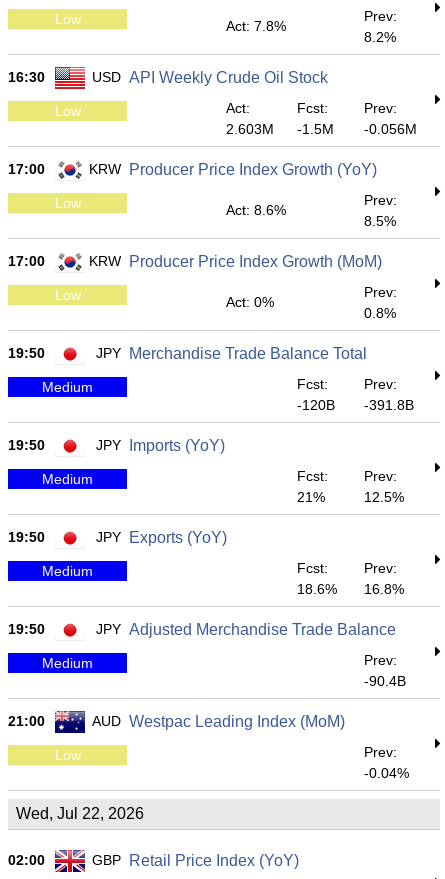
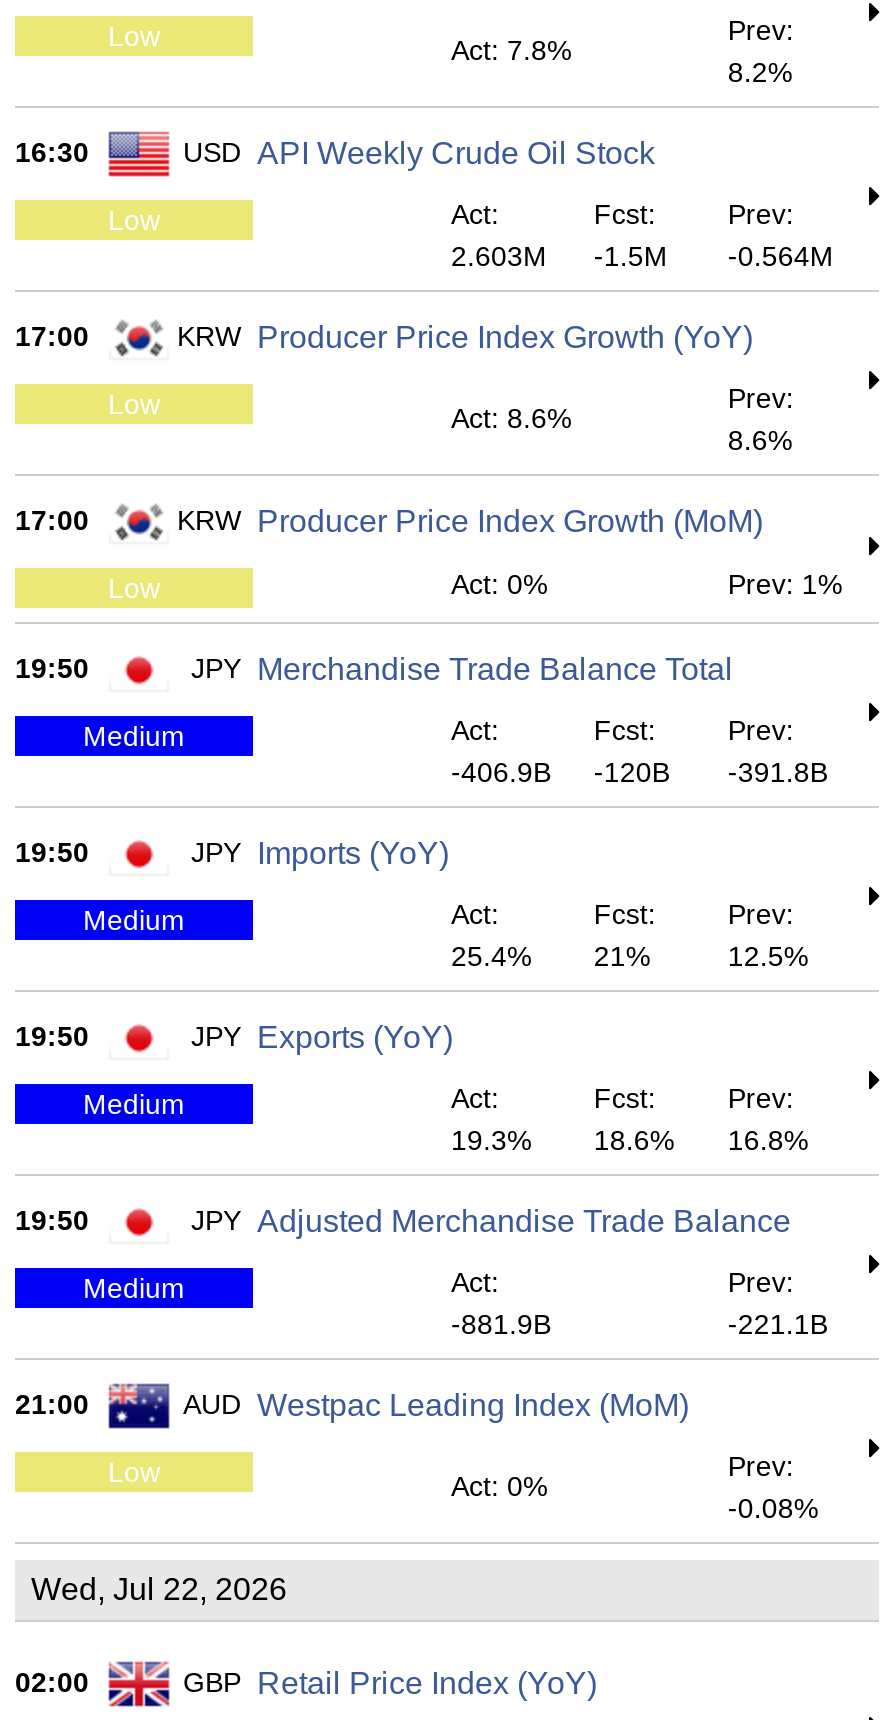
- 2.603M -1.5M -0.056M
+ 2.603M -1.5M -0.564M

- 8.5%
+ 8.6%

- Prev:
- 0.8%
+ Prev: 1%

+ Act:
+ -406.9B

+ Act:
+ 25.4%

+ Act:
+ 19.3%

+ Act:
+ -881.9B

- -90.4B
+ -221.1B

+ Act: 0%

- -0.04%
+ -0.08%
